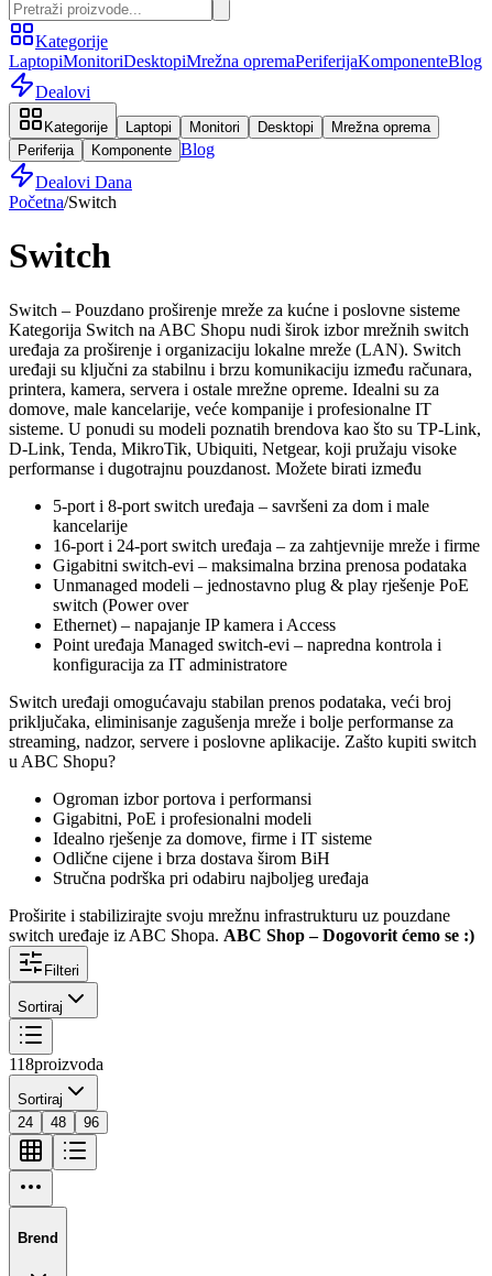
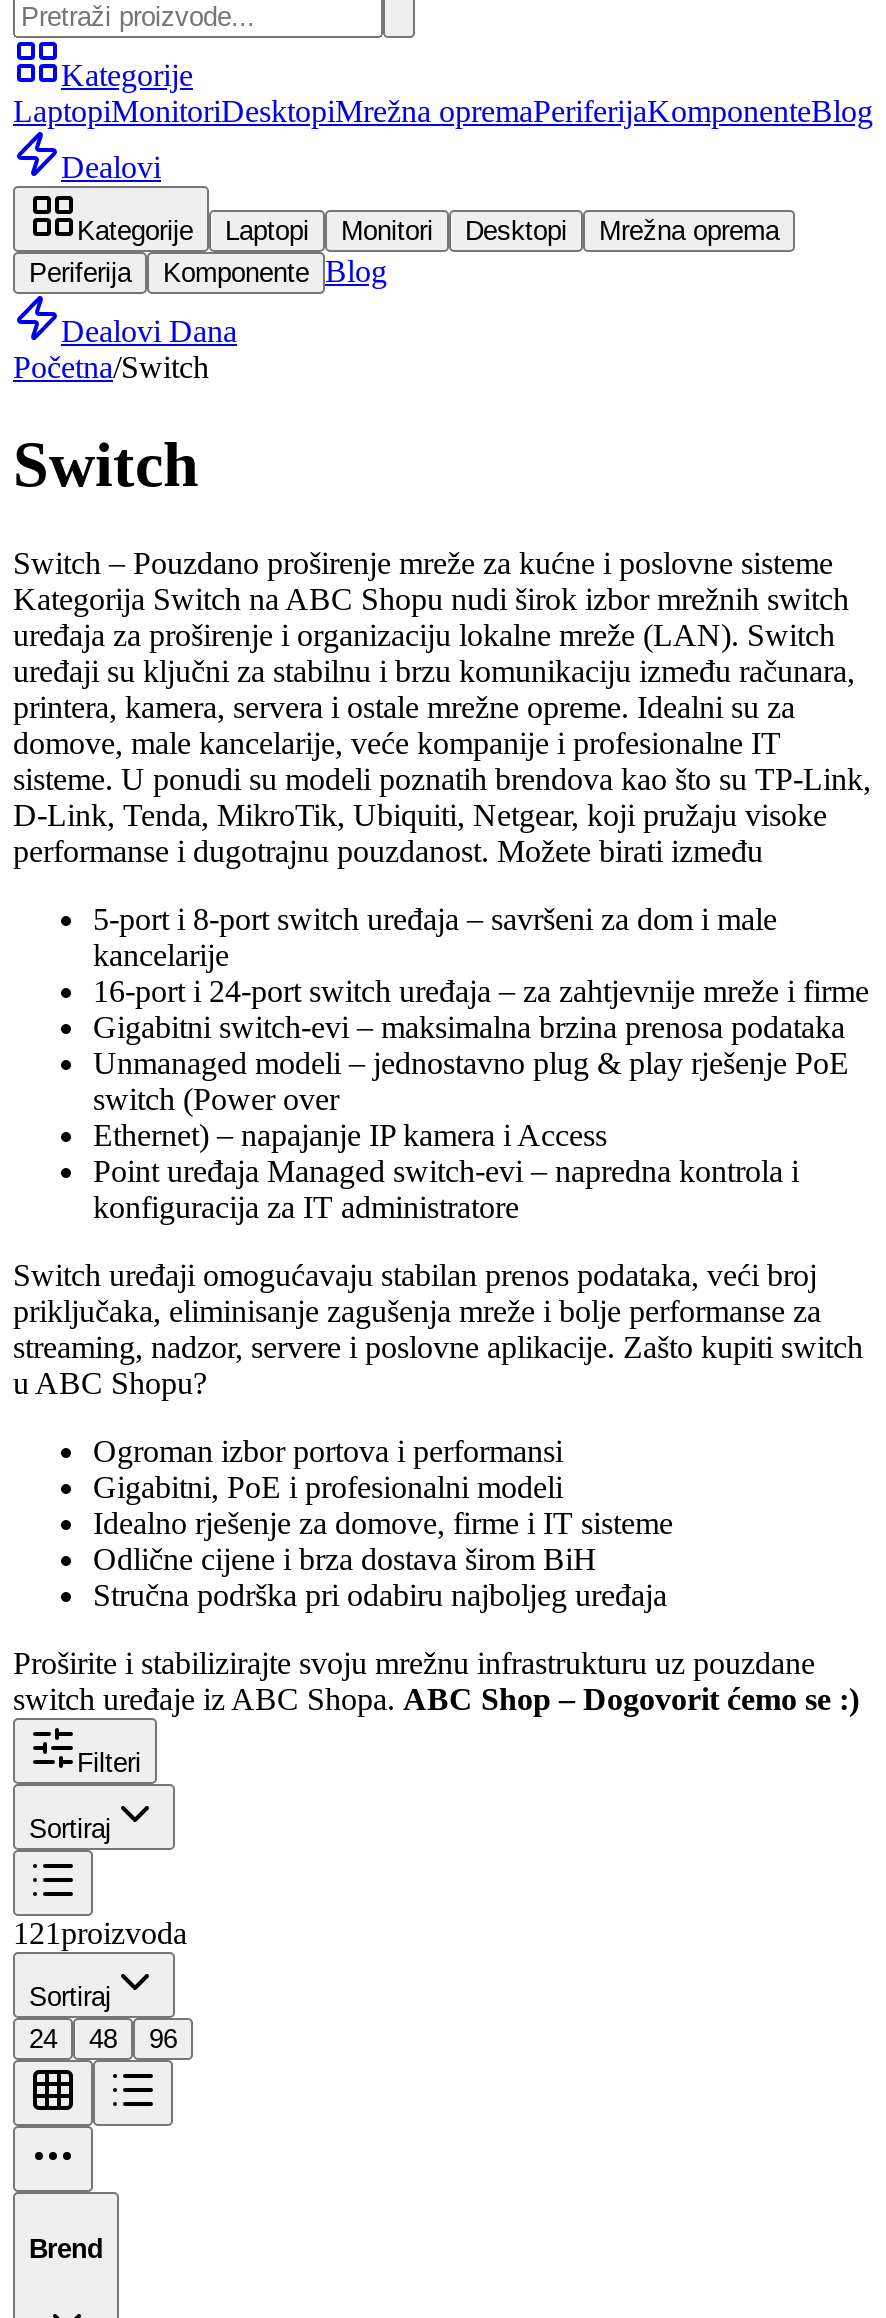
- 118proizvoda
+ 121proizvoda
